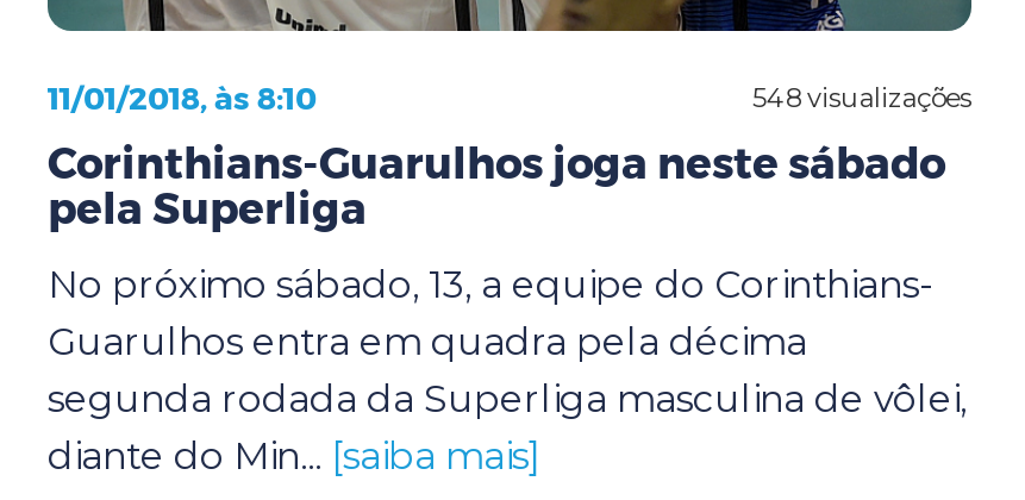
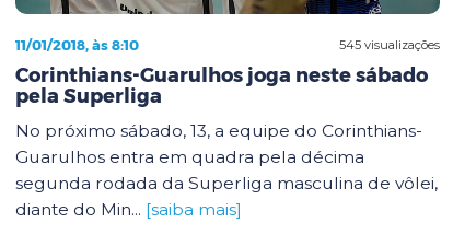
- 548 visualizações
+ 545 visualizações
